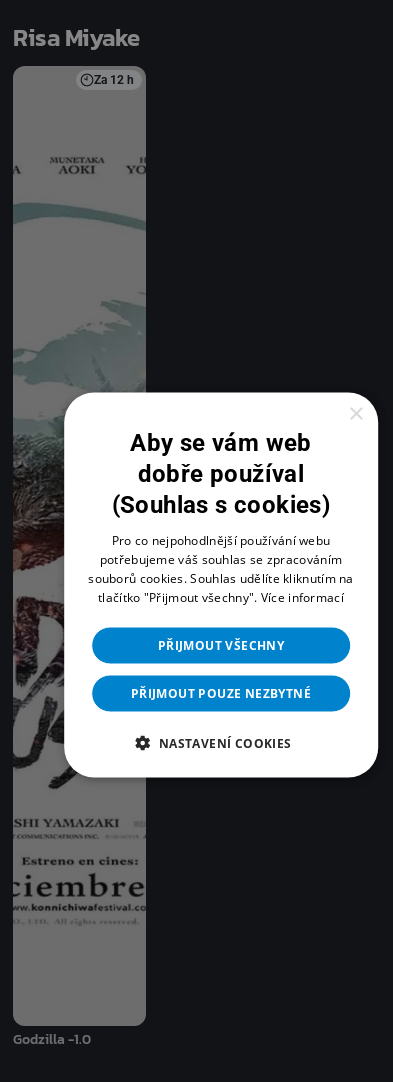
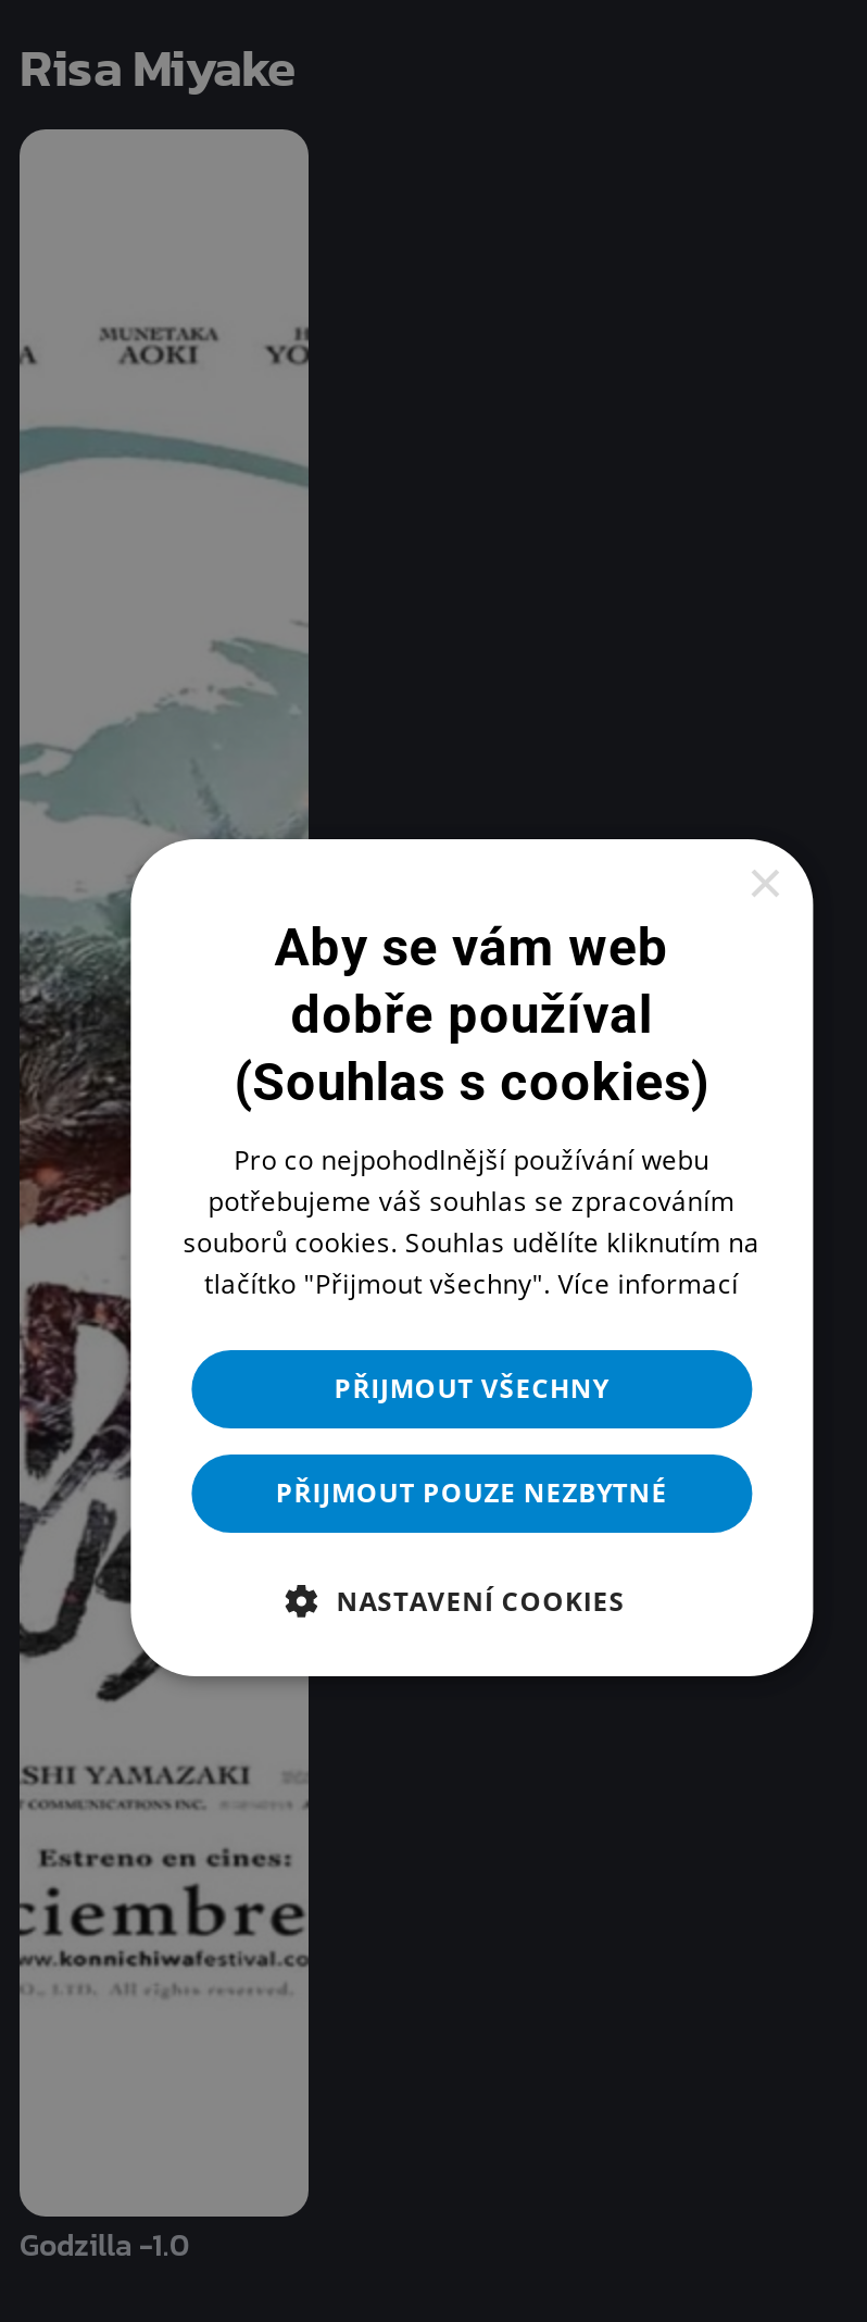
- Za 12 h
